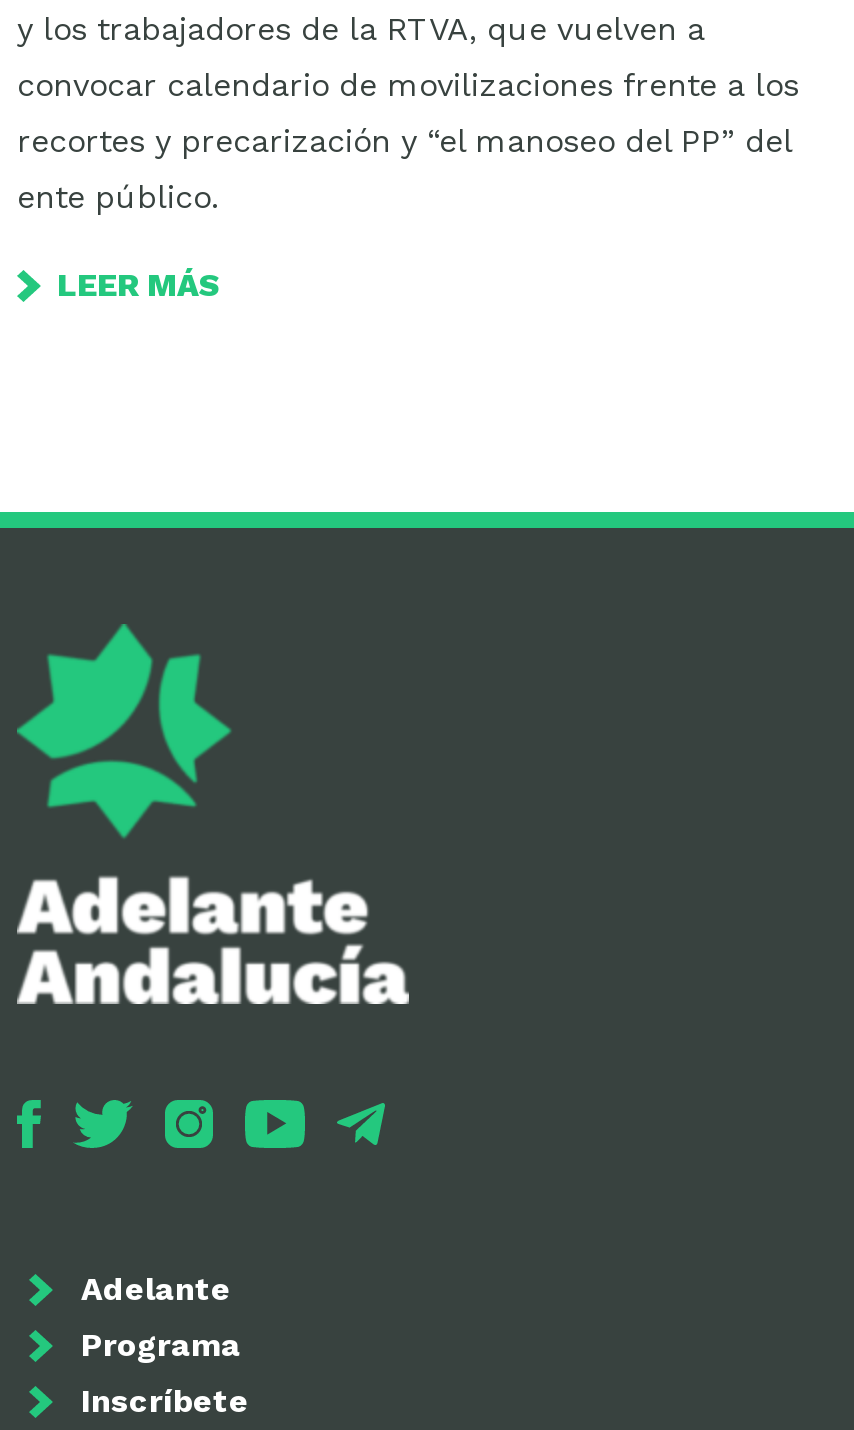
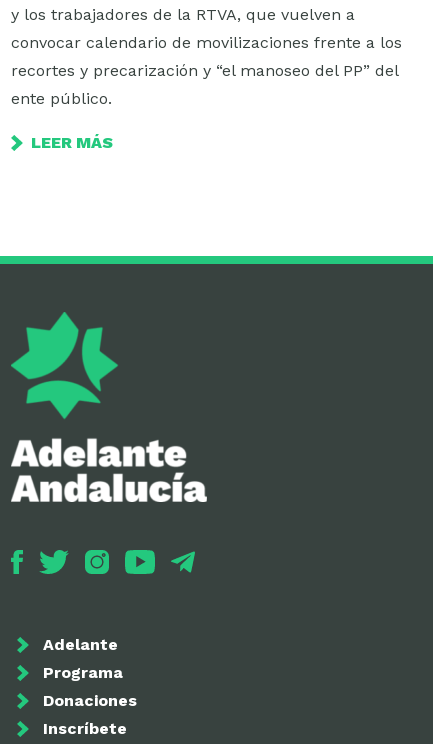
+ Donaciones
